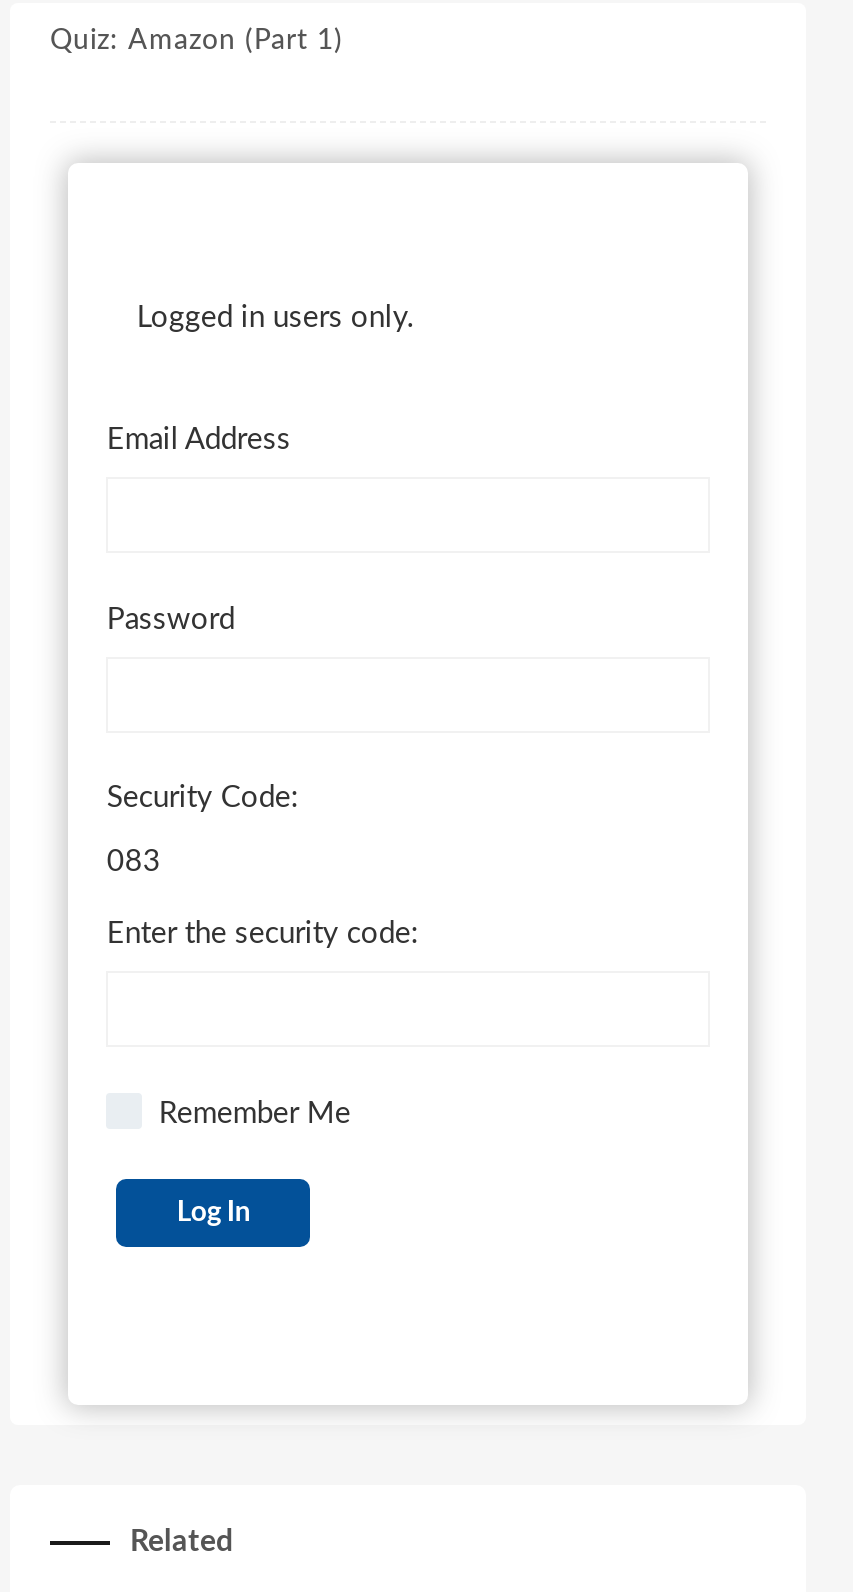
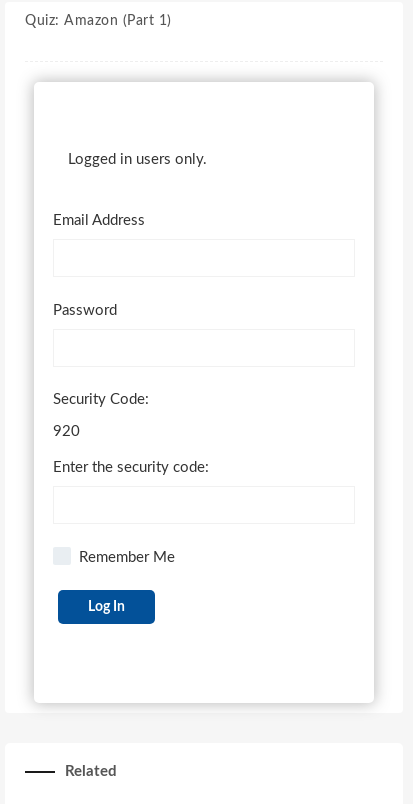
- 083
+ 920
